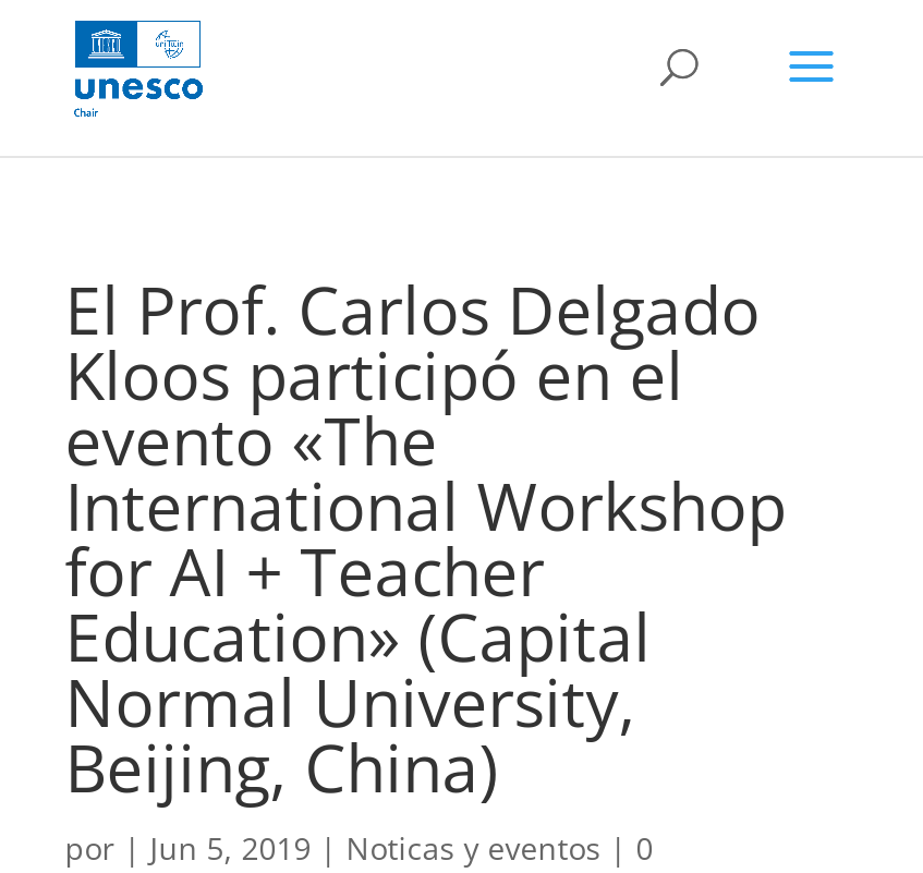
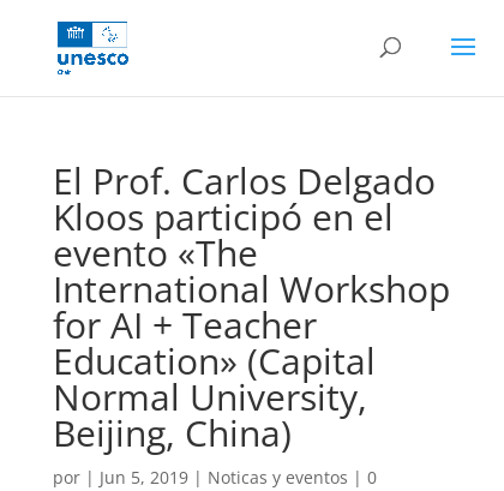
- [image]
+ [image]
